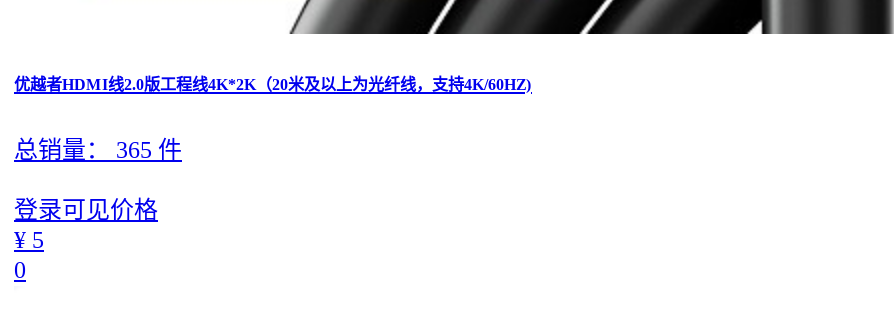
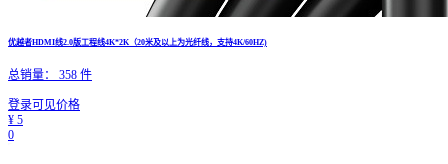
- 总销量：365件
+ 总销量：358件
